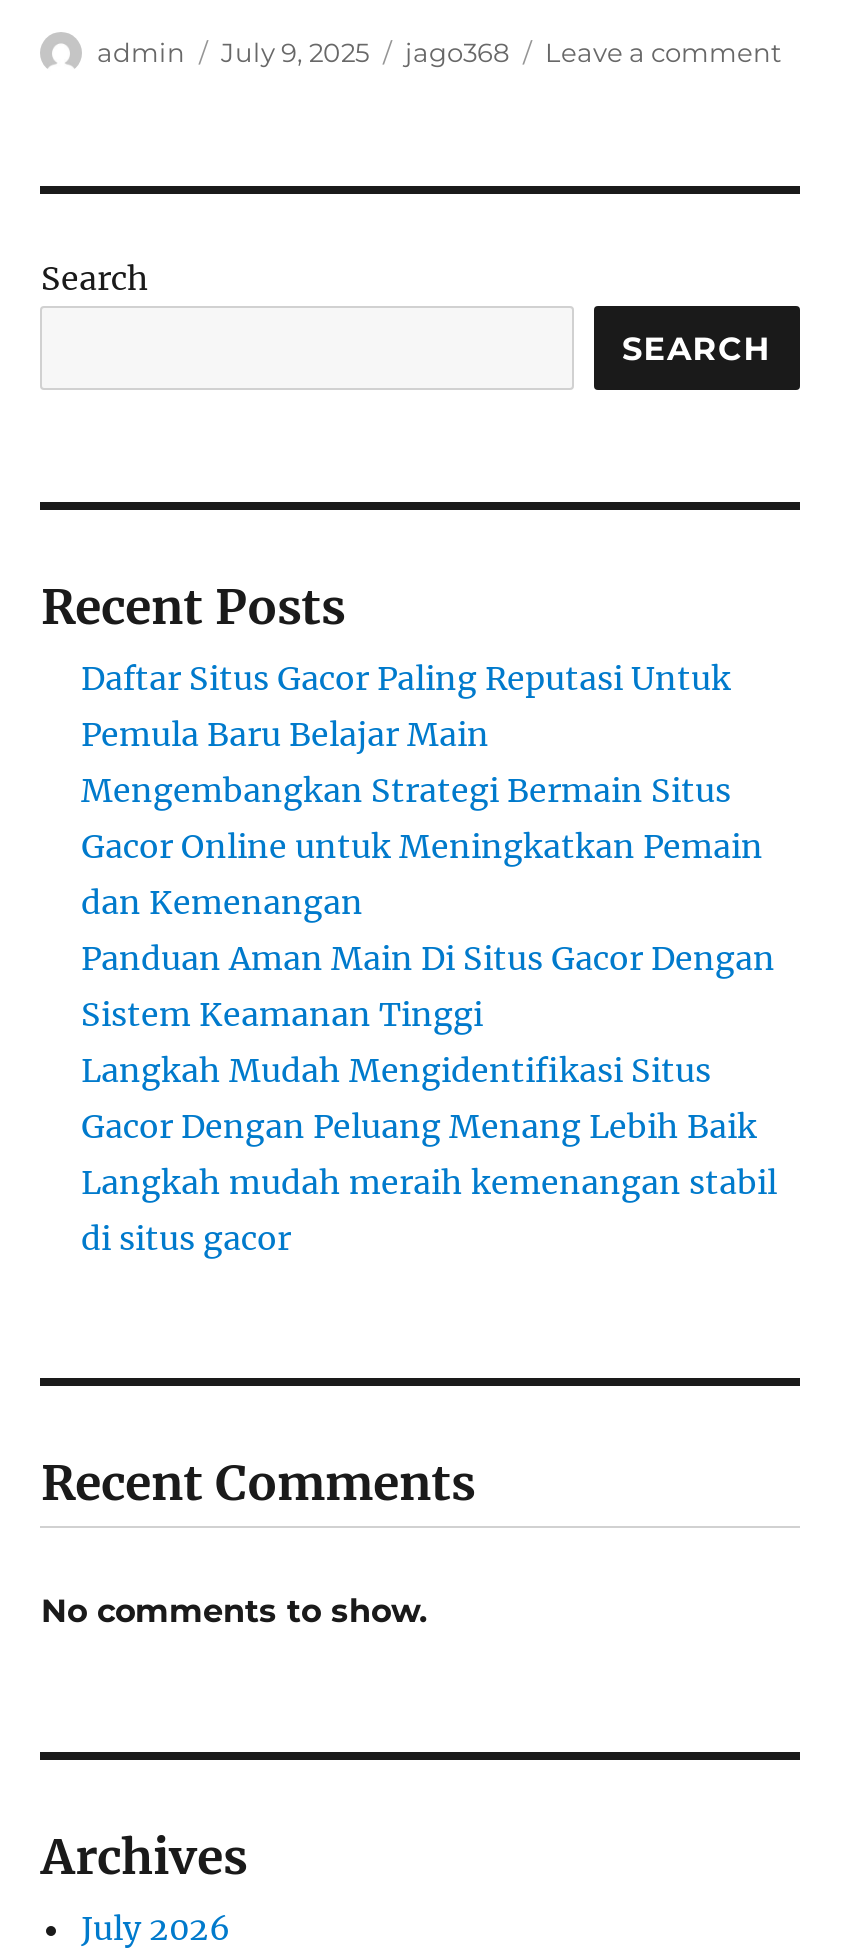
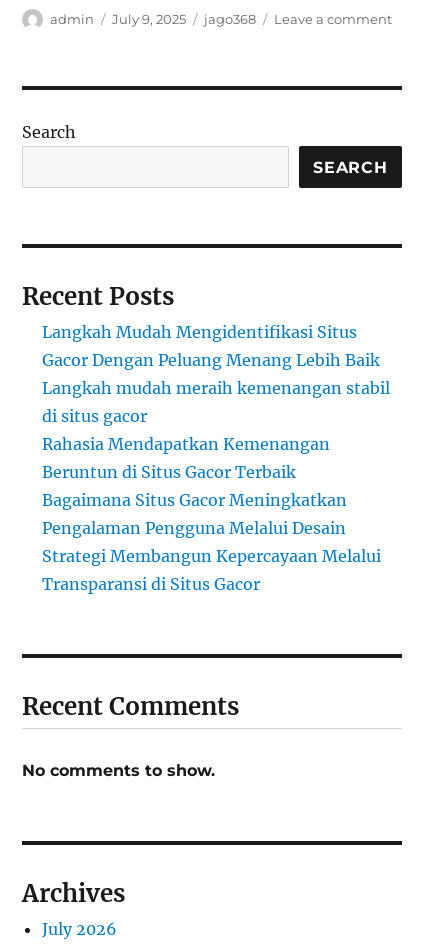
- Daftar Situs Gacor Paling Reputasi Untuk
- Pemula Baru Belajar Main
- Mengembangkan Strategi Bermain Situs
- Gacor Online untuk Meningkatkan Pemain
- dan Kemenangan
- Panduan Aman Main Di Situs Gacor Dengan
- Sistem Keamanan Tinggi

moved up: Langkah Mudah Mengidentifikasi Situs | Gacor Dengan Peluang Menang Lebih Baik | Langkah mudah meraih kemenangan stabil | di situs gacor

+ Rahasia Mendapatkan Kemenangan
+ Beruntun di Situs Gacor Terbaik
+ Bagaimana Situs Gacor Meningkatkan
+ Pengalaman Pengguna Melalui Desain
+ Strategi Membangun Kepercayaan Melalui
+ Transparansi di Situs Gacor
